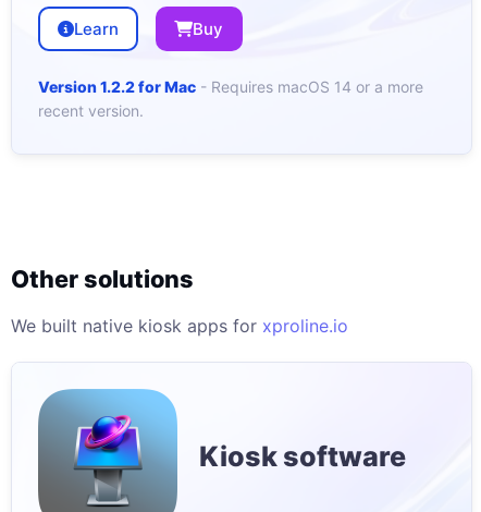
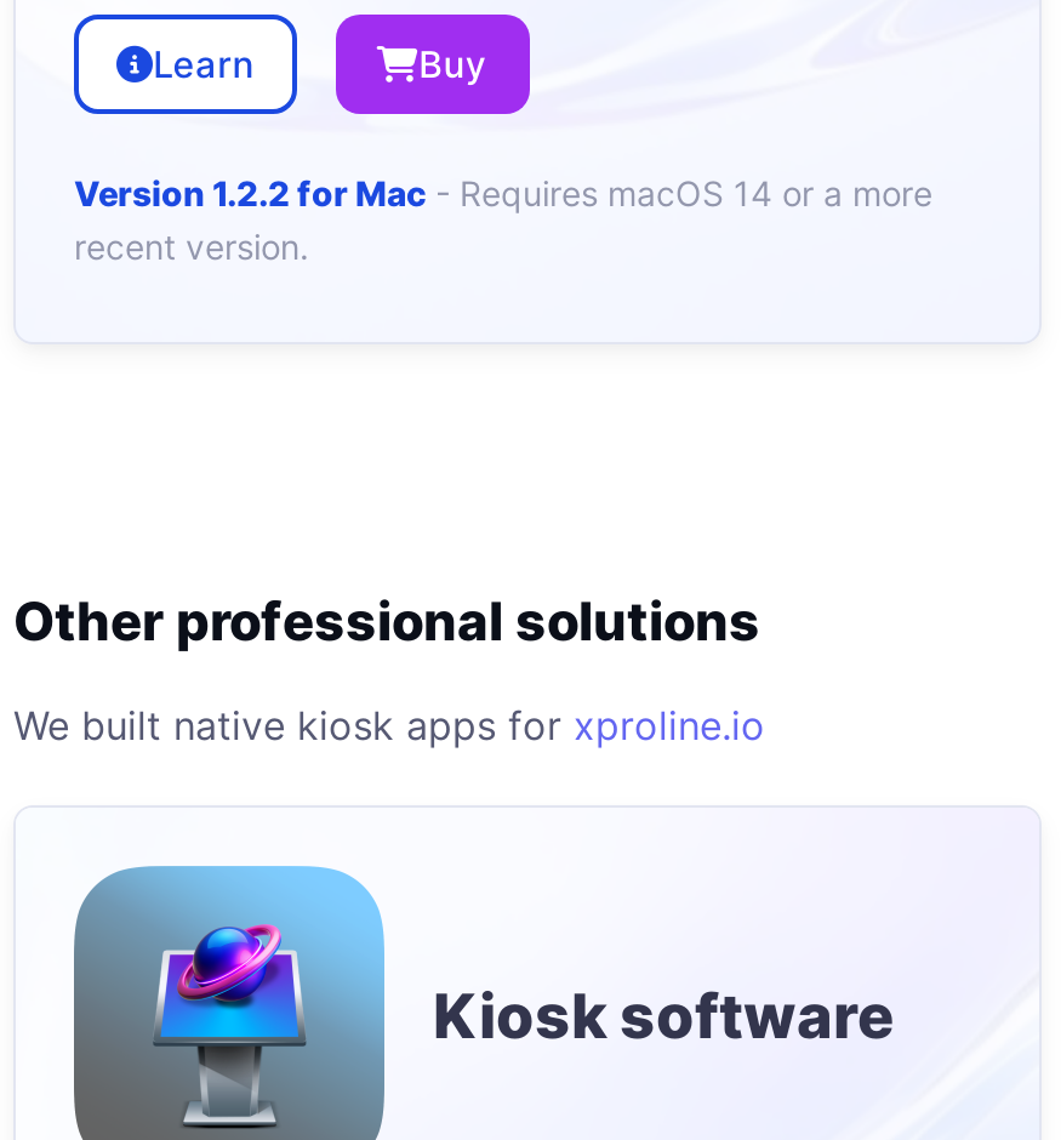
- Other solutions
+ Other professional solutions
